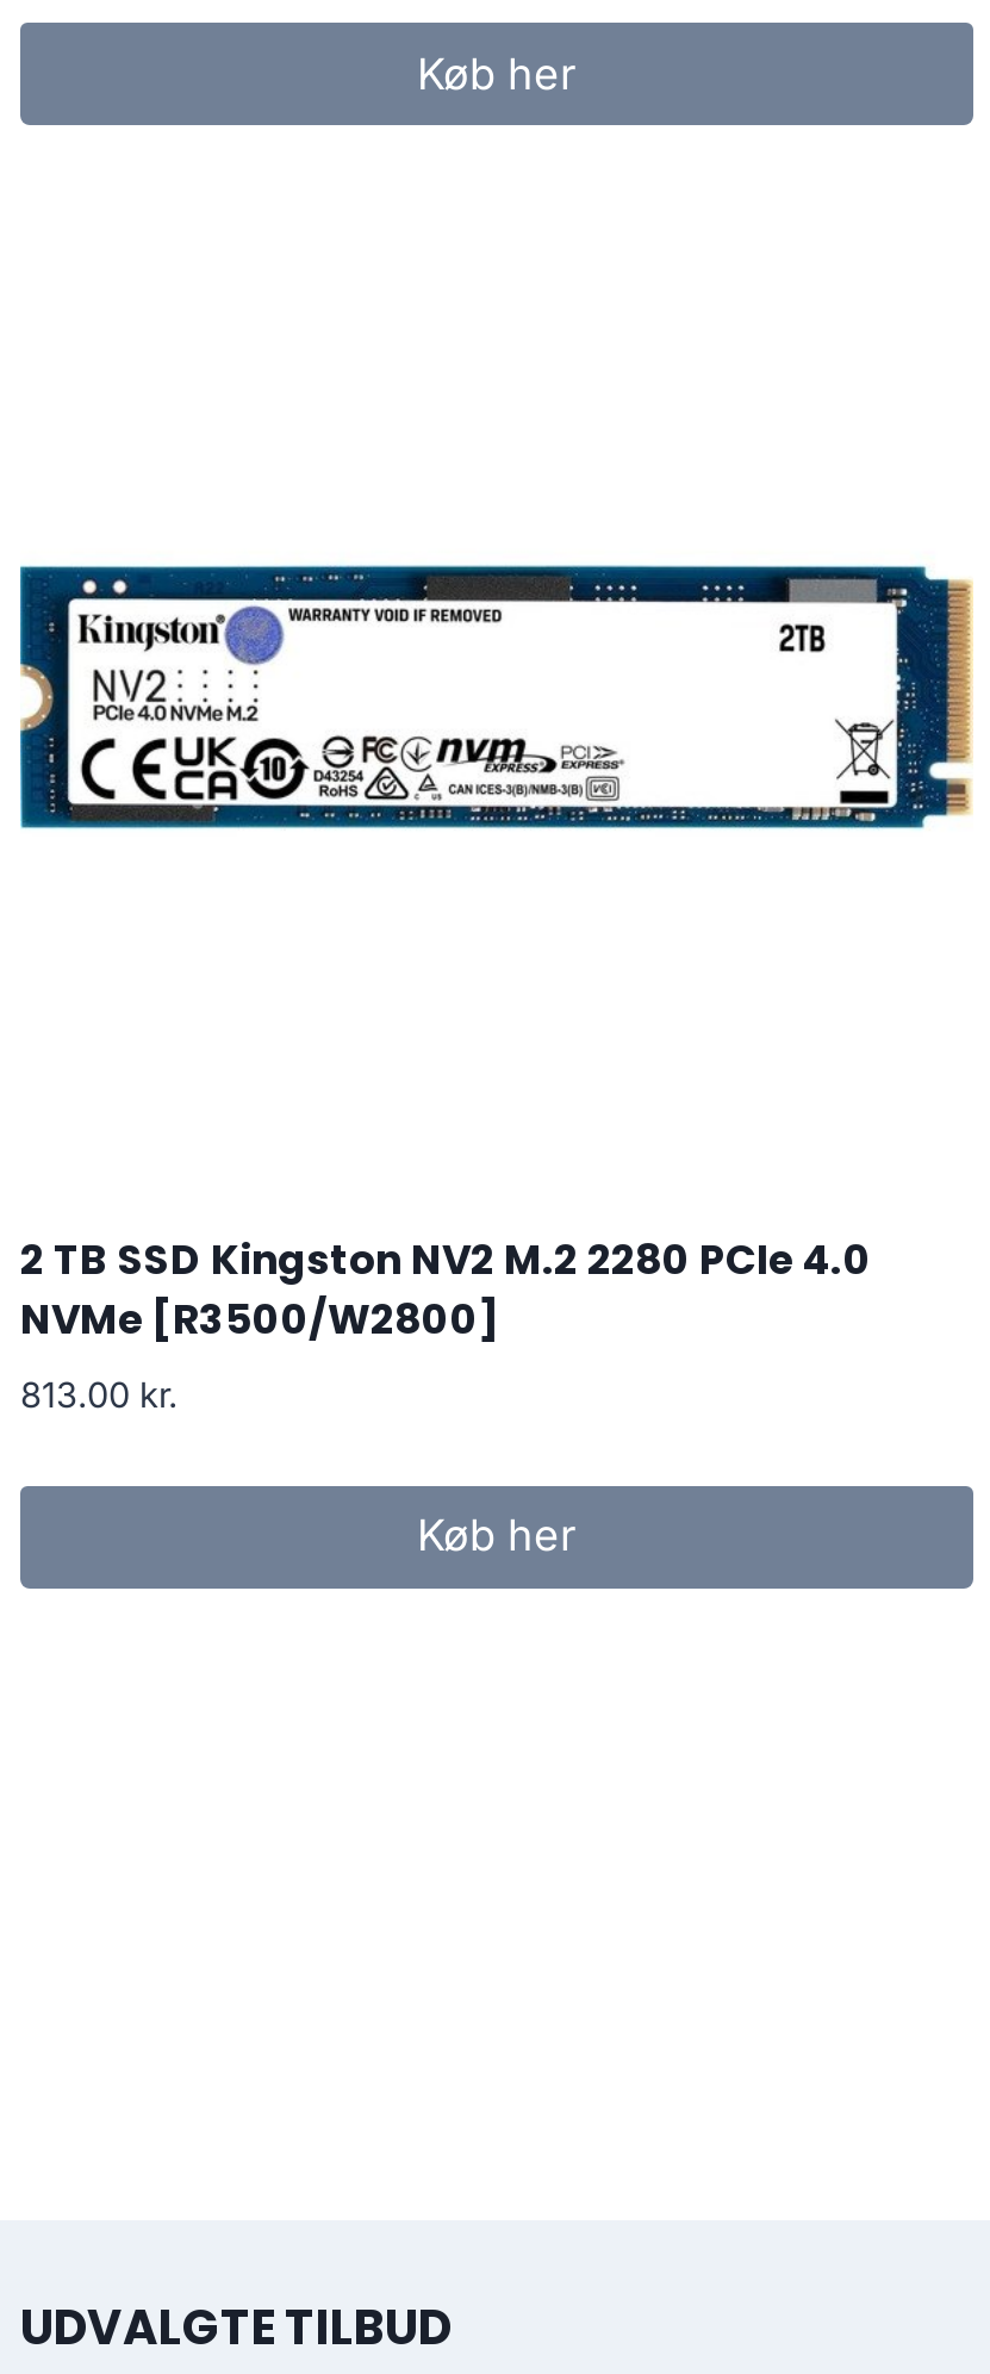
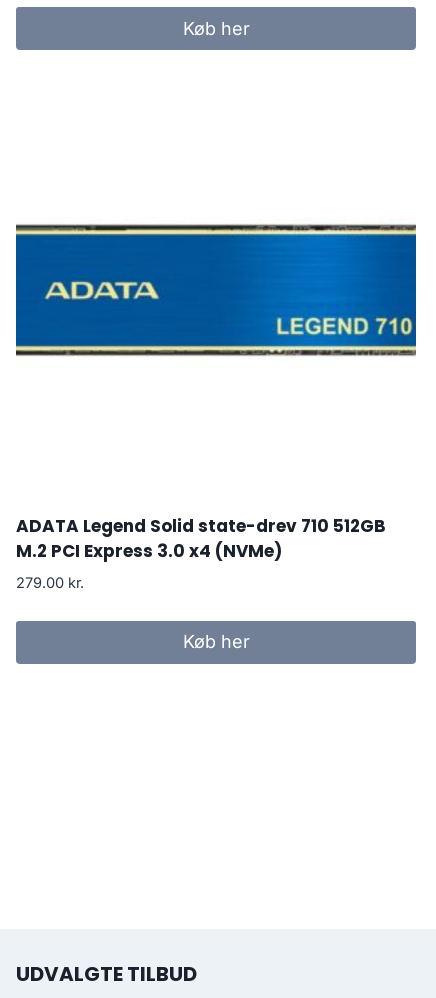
- [image]
+ [image]

- 2 TB SSD Kingston NV2 M.2 2280 PCIe 4.0
- NVMe [R3500/W2800]
+ ADATA Legend Solid state-drev 710 512GB
+ M.2 PCI Express 3.0 x4 (NVMe)

- 813.00 kr.
+ 279.00 kr.
